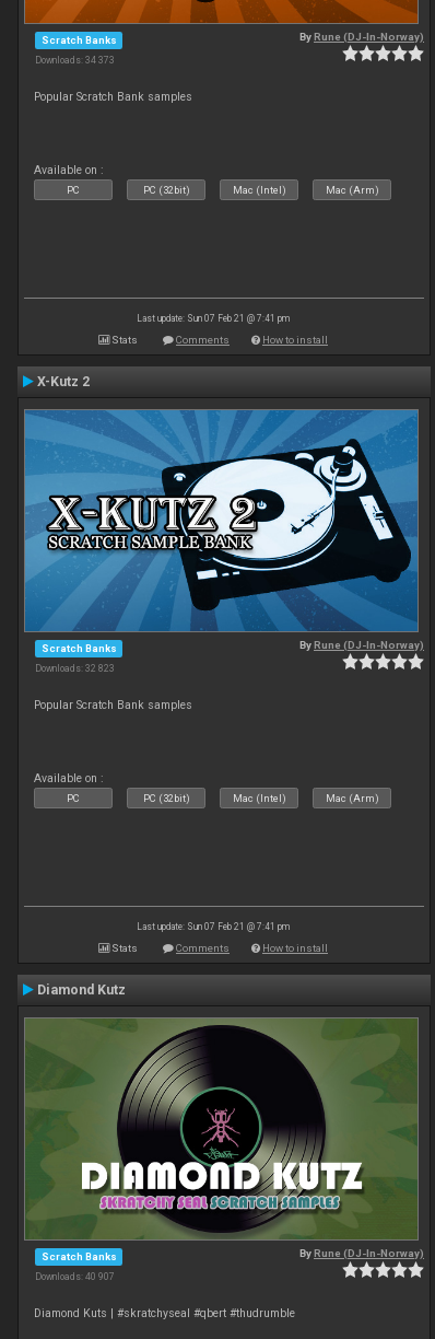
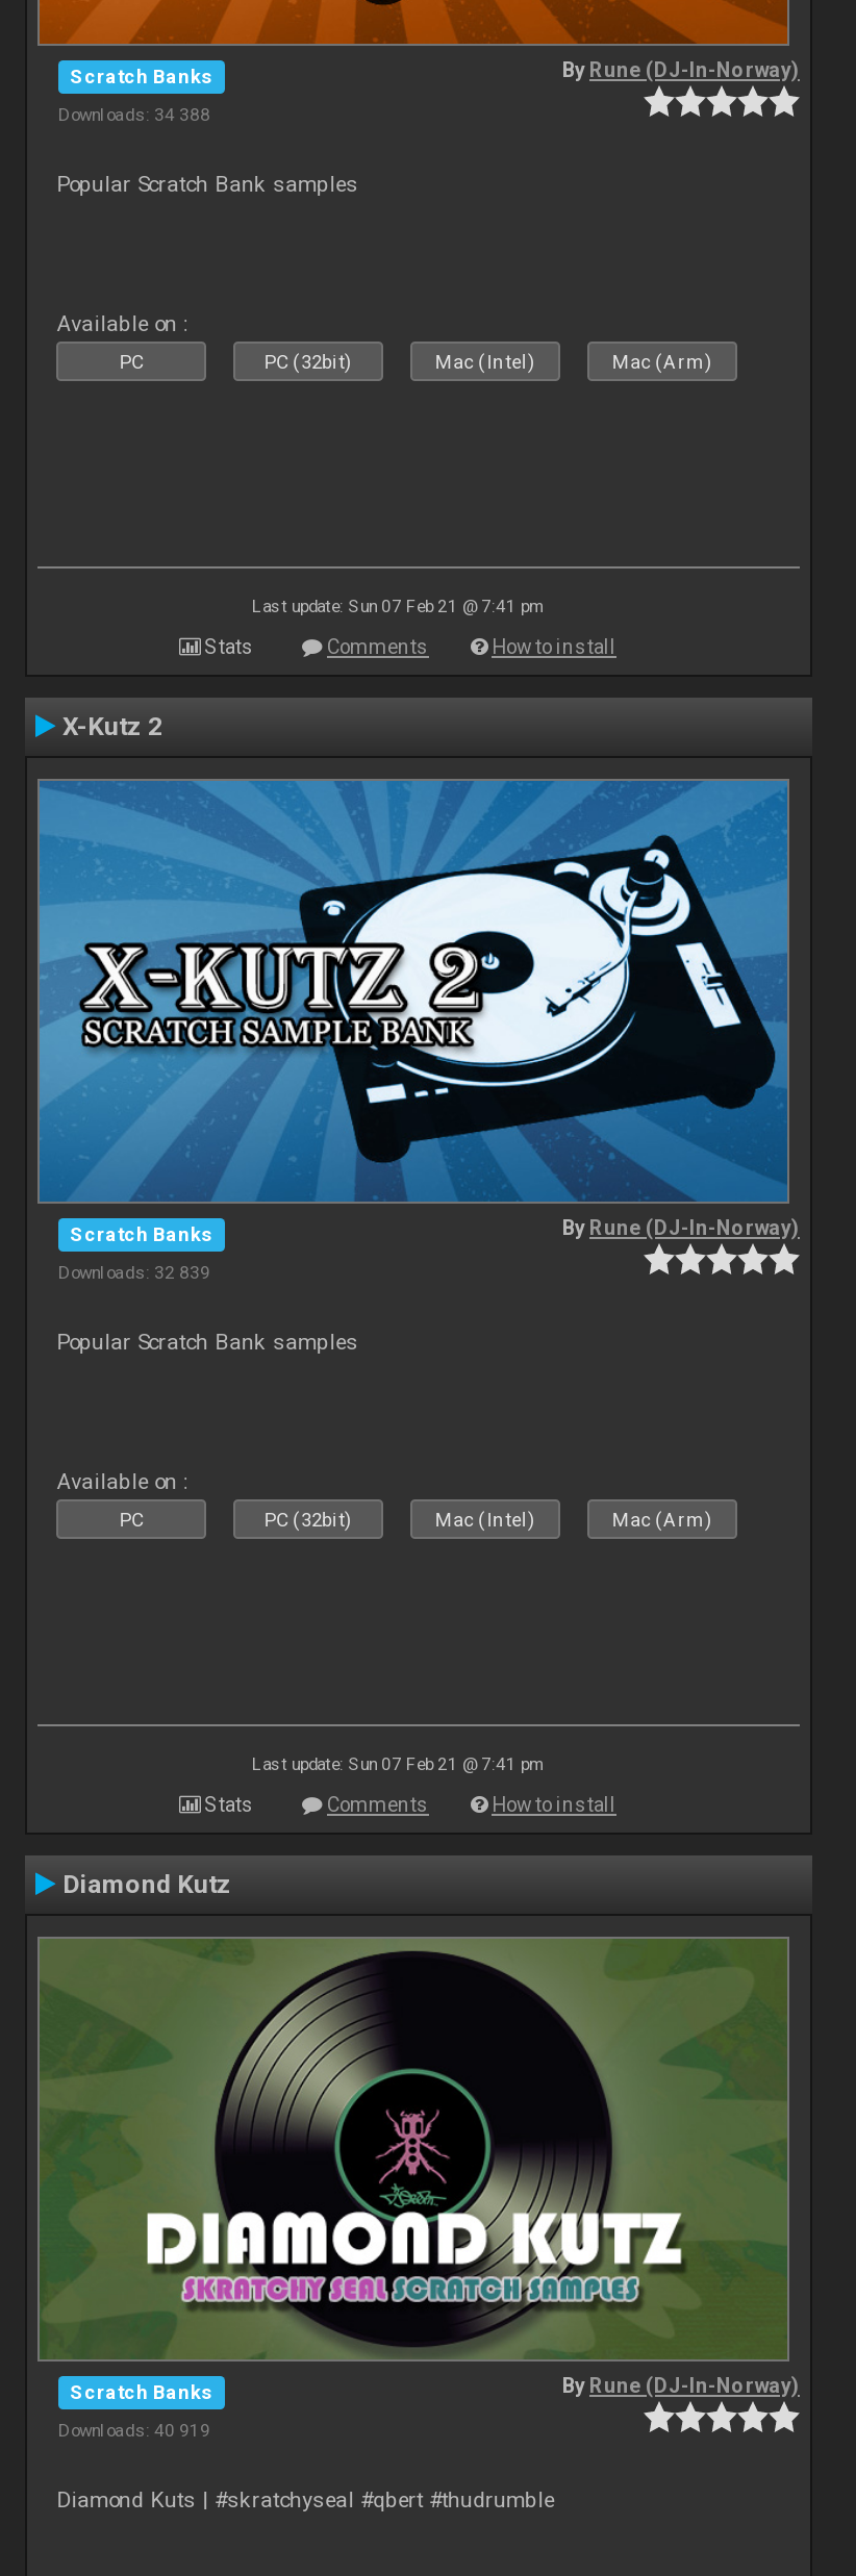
- Downloads: 34 373
+ Downloads: 34 388

- Downloads: 32 823
+ Downloads: 32 839

- Downloads: 40 907
+ Downloads: 40 919
